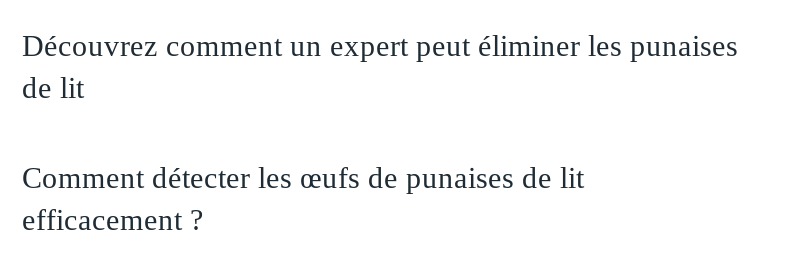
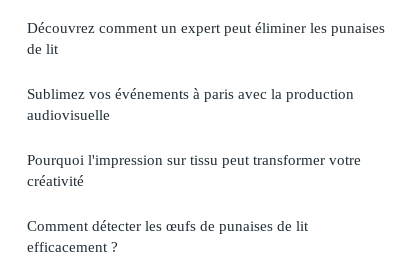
+ Sublimez vos événements à paris avec la production
+ audiovisuelle
+ Pourquoi l'impression sur tissu peut transformer votre
+ créativité
